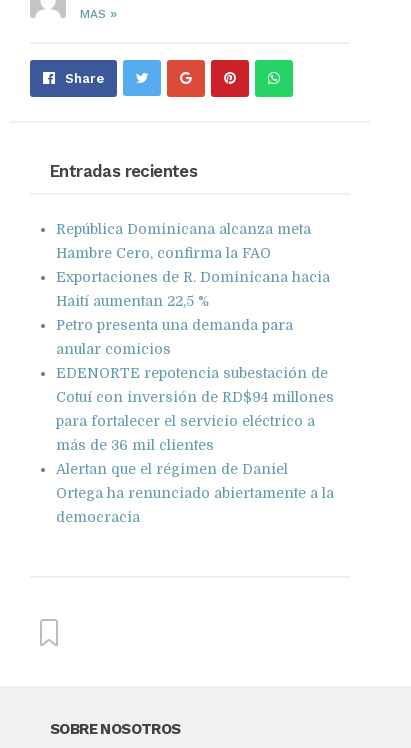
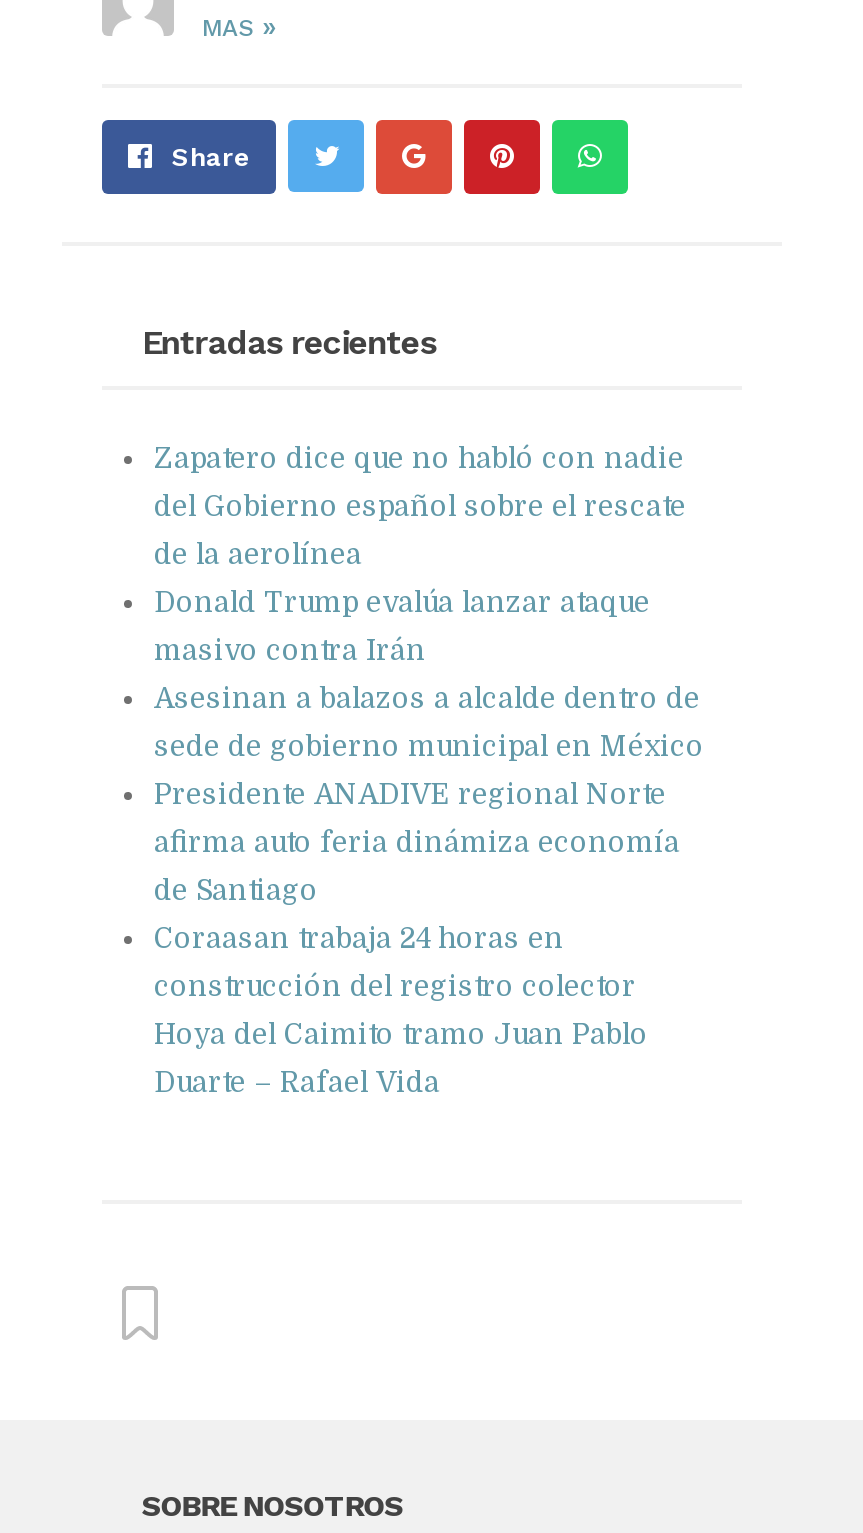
- República Dominicana alcanza meta
- Hambre Cero, confirma la FAO
- Exportaciones de R. Dominicana hacia
- Haití aumentan 22,5 %
- Petro presenta una demanda para
- anular comicios
- EDENORTE repotencia subestación de
- Cotuí con inversión de RD$94 millones
- para fortalecer el servicio eléctrico a
- más de 36 mil clientes
- Alertan que el régimen de Daniel
- Ortega ha renunciado abiertamente a la
- democracia
+ Zapatero dice que no habló con nadie
+ del Gobierno español sobre el rescate
+ de la aerolínea
+ Donald Trump evalúa lanzar ataque
+ masivo contra Irán
+ Asesinan a balazos a alcalde dentro de
+ sede de gobierno municipal en México
+ Presidente ANADIVE regional Norte
+ afirma auto feria dinámiza economía
+ de Santiago
+ Coraasan trabaja 24 horas en
+ construcción del registro colector
+ Hoya del Caimito tramo Juan Pablo
+ Duarte – Rafael Vida
